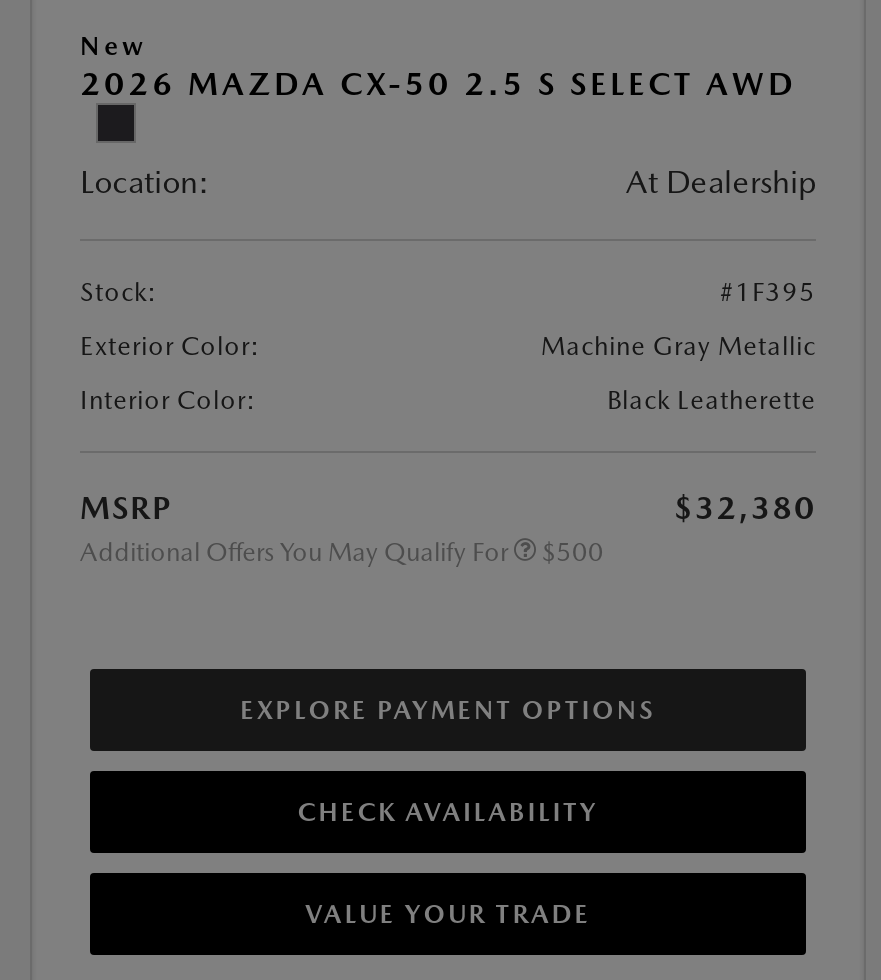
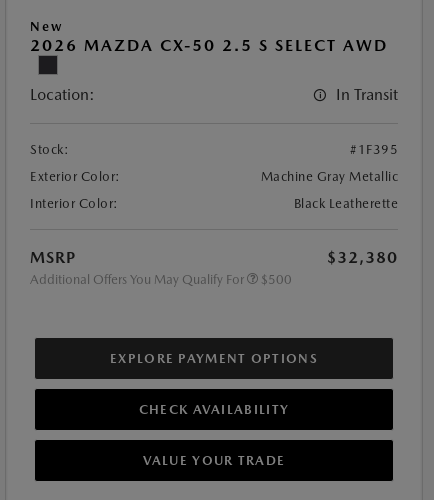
- At Dealership
+ In Transit
